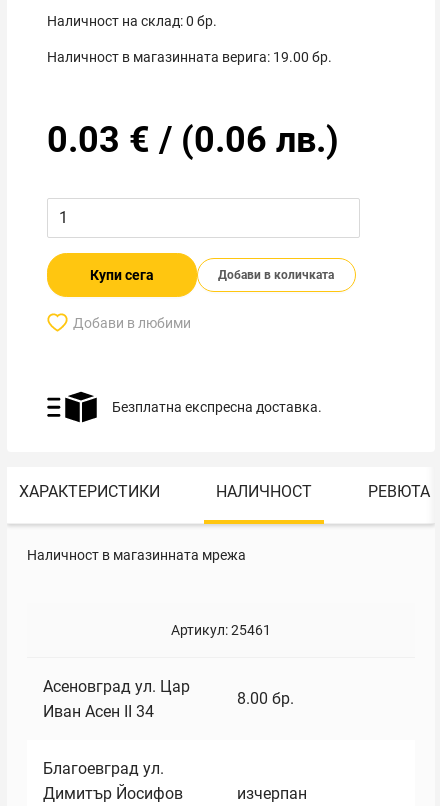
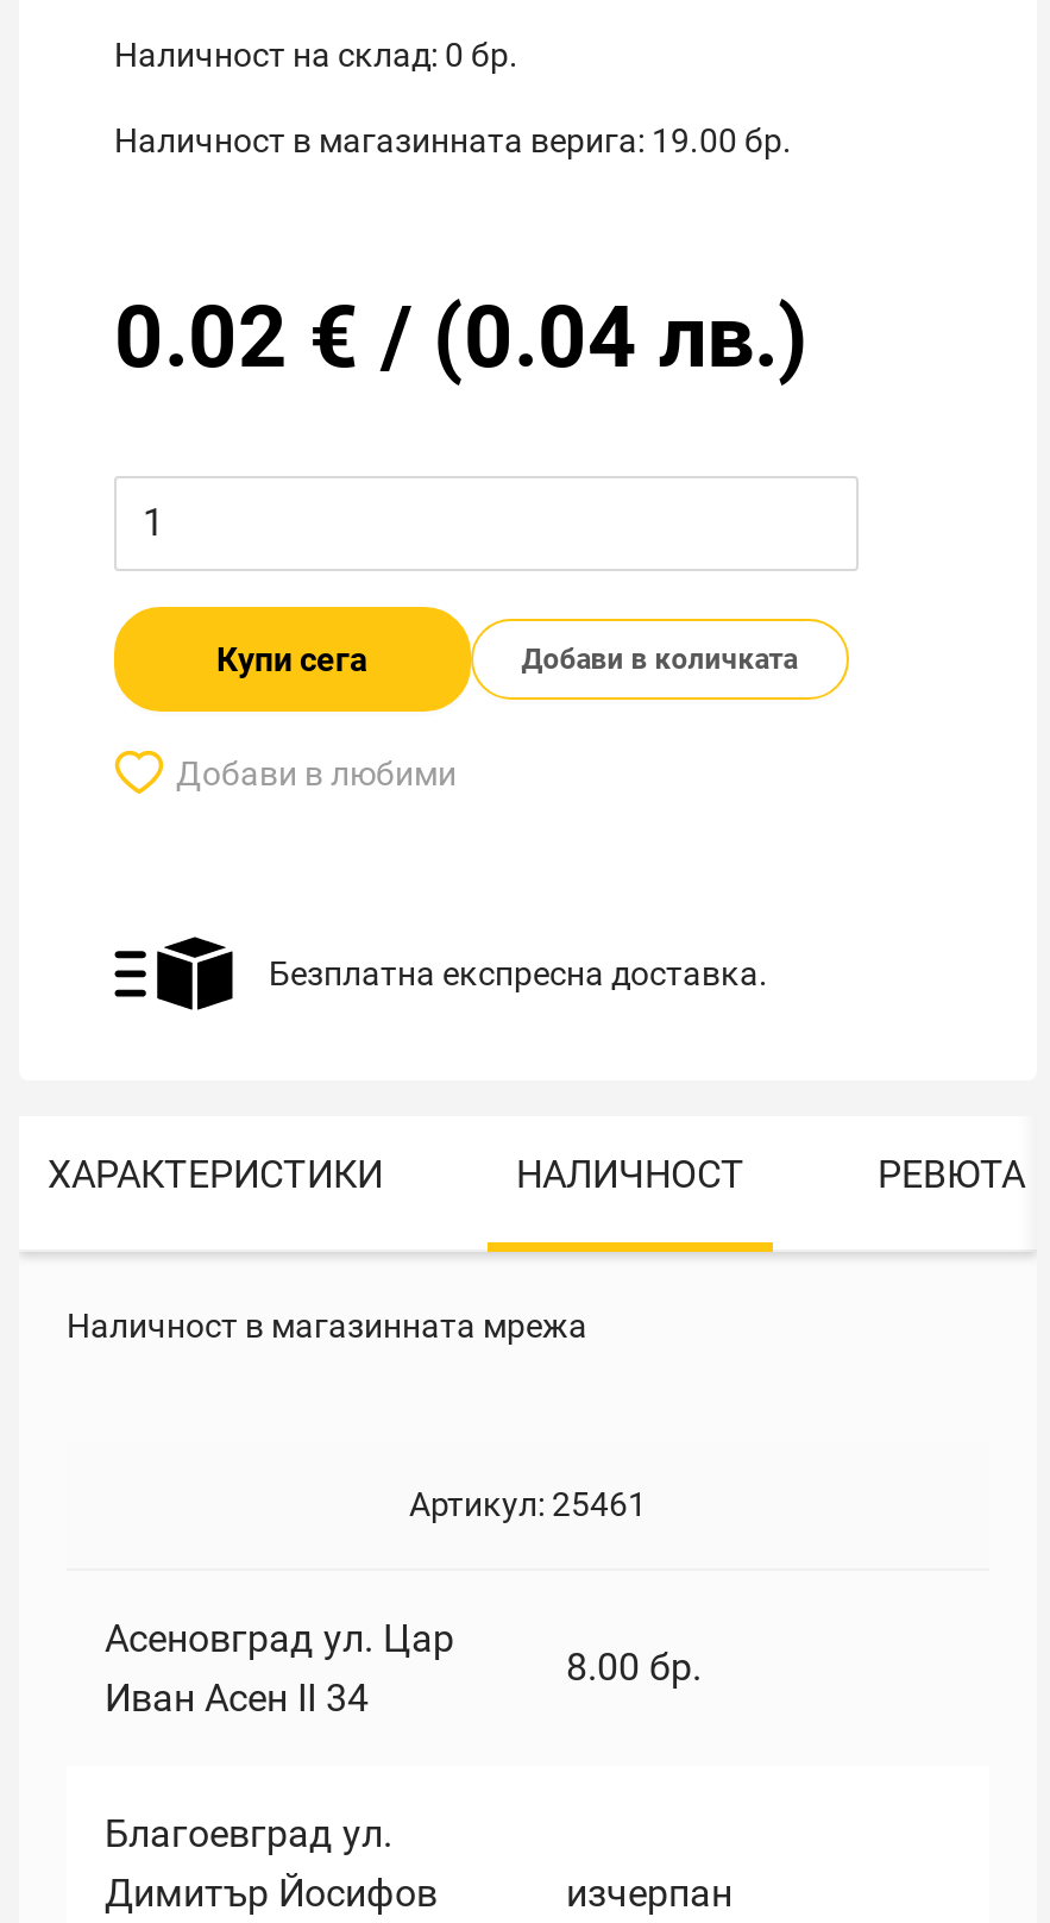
- 0.03 €/ (0.06 лв.)
+ 0.02 €/ (0.04 лв.)
